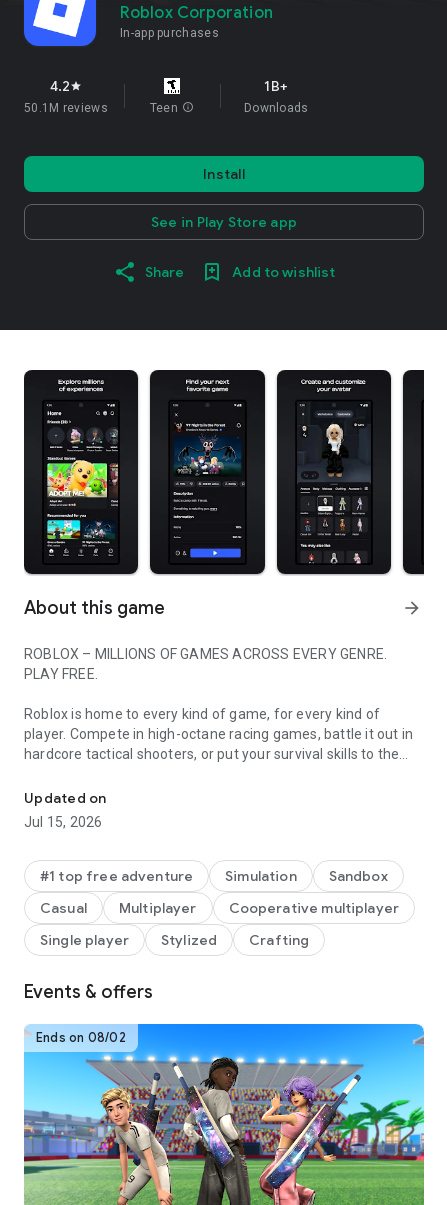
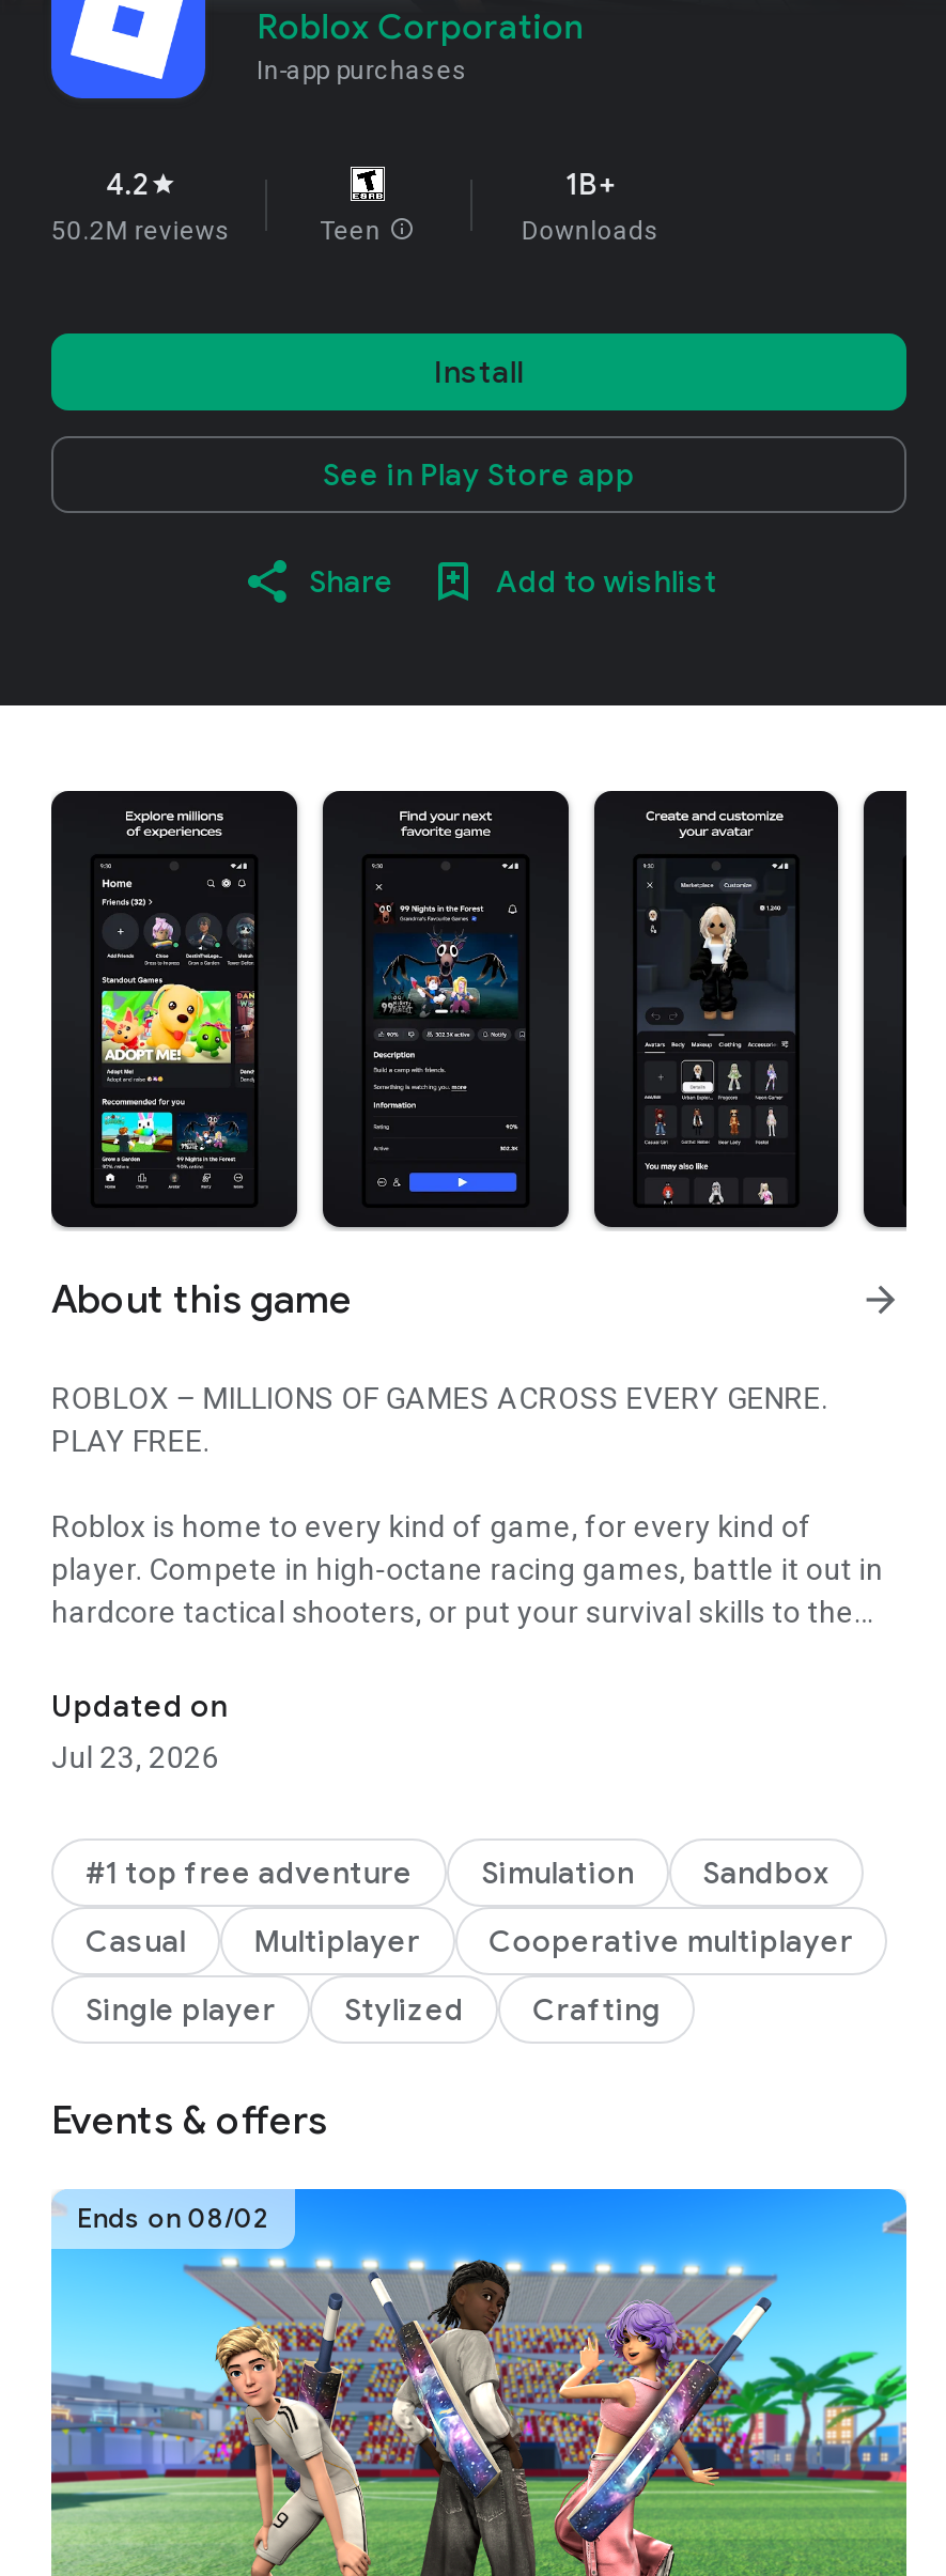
- 50.1M reviews
+ 50.2M reviews

- Jul 15, 2026
+ Jul 23, 2026
